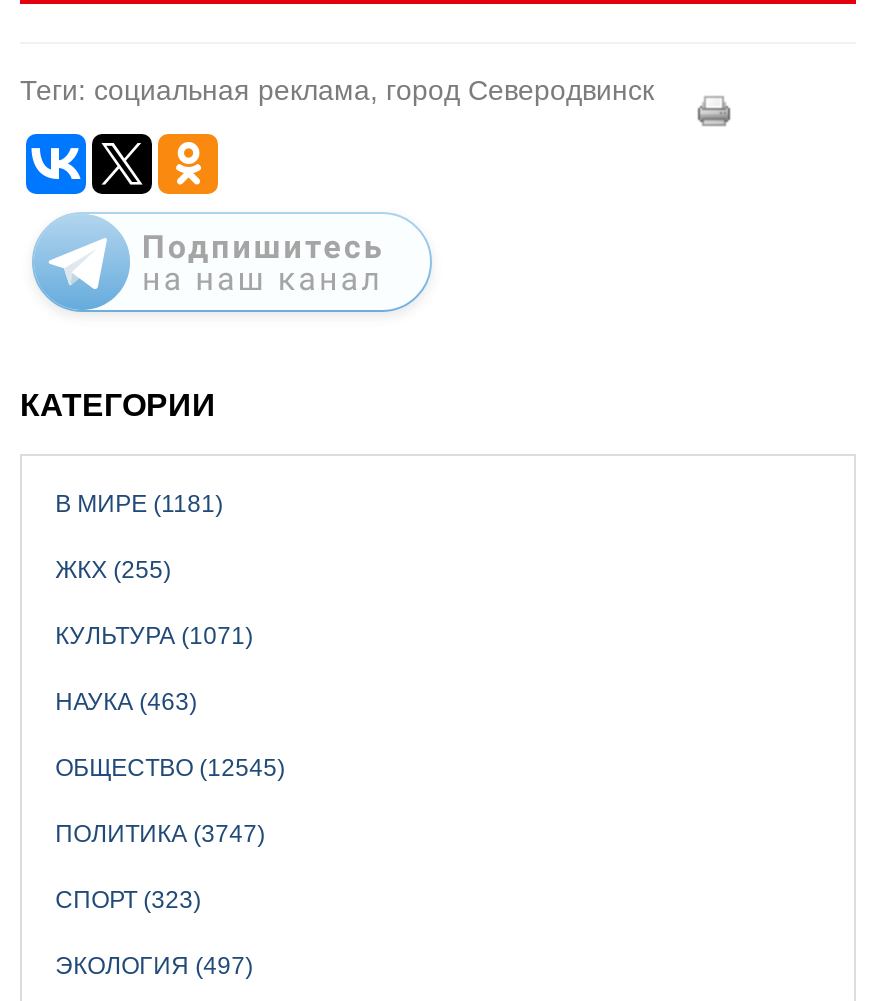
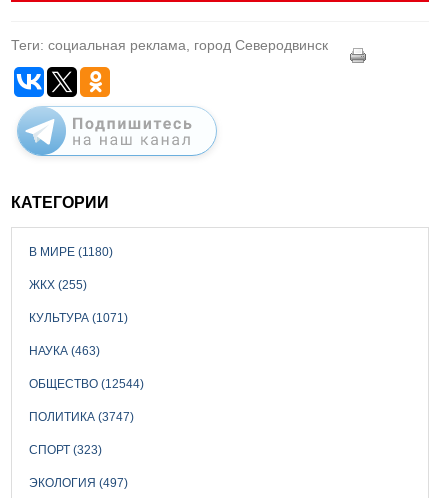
- В МИРЕ (1181)
+ В МИРЕ (1180)

- ОБЩЕСТВО (12545)
+ ОБЩЕСТВО (12544)
